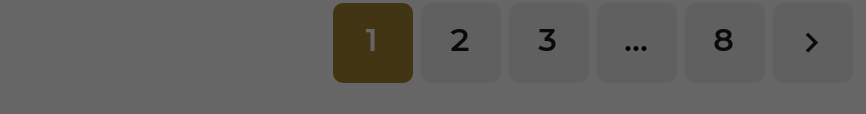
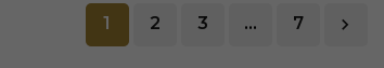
- 8
+ 7
